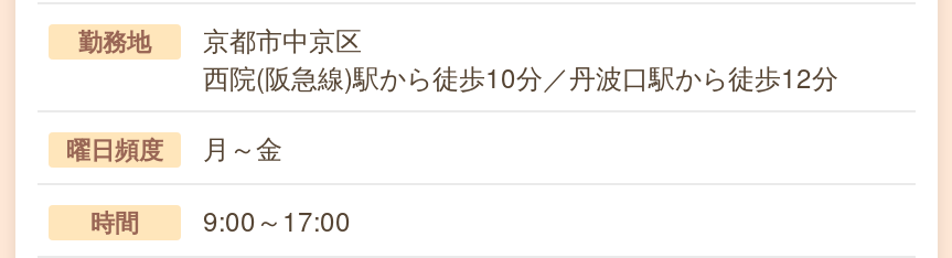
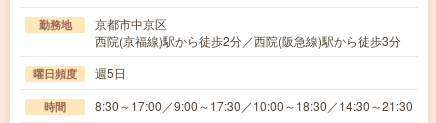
- 西院(阪急線)駅から徒歩10分／丹波口駅から徒歩12分
+ 西院(京福線)駅から徒歩2分／西院(阪急線)駅から徒歩3分

- 月～金
+ 週5日

- 時間 9:00～17:00
+ 時間 8:30～17:00／9:00～17:30／10:00～18:30／14:30～21:30
